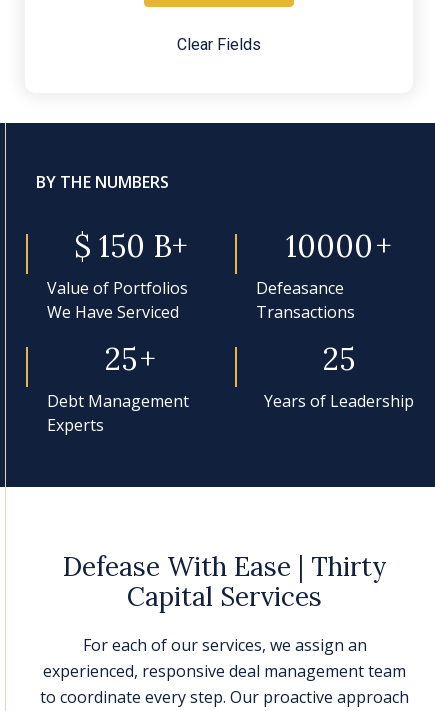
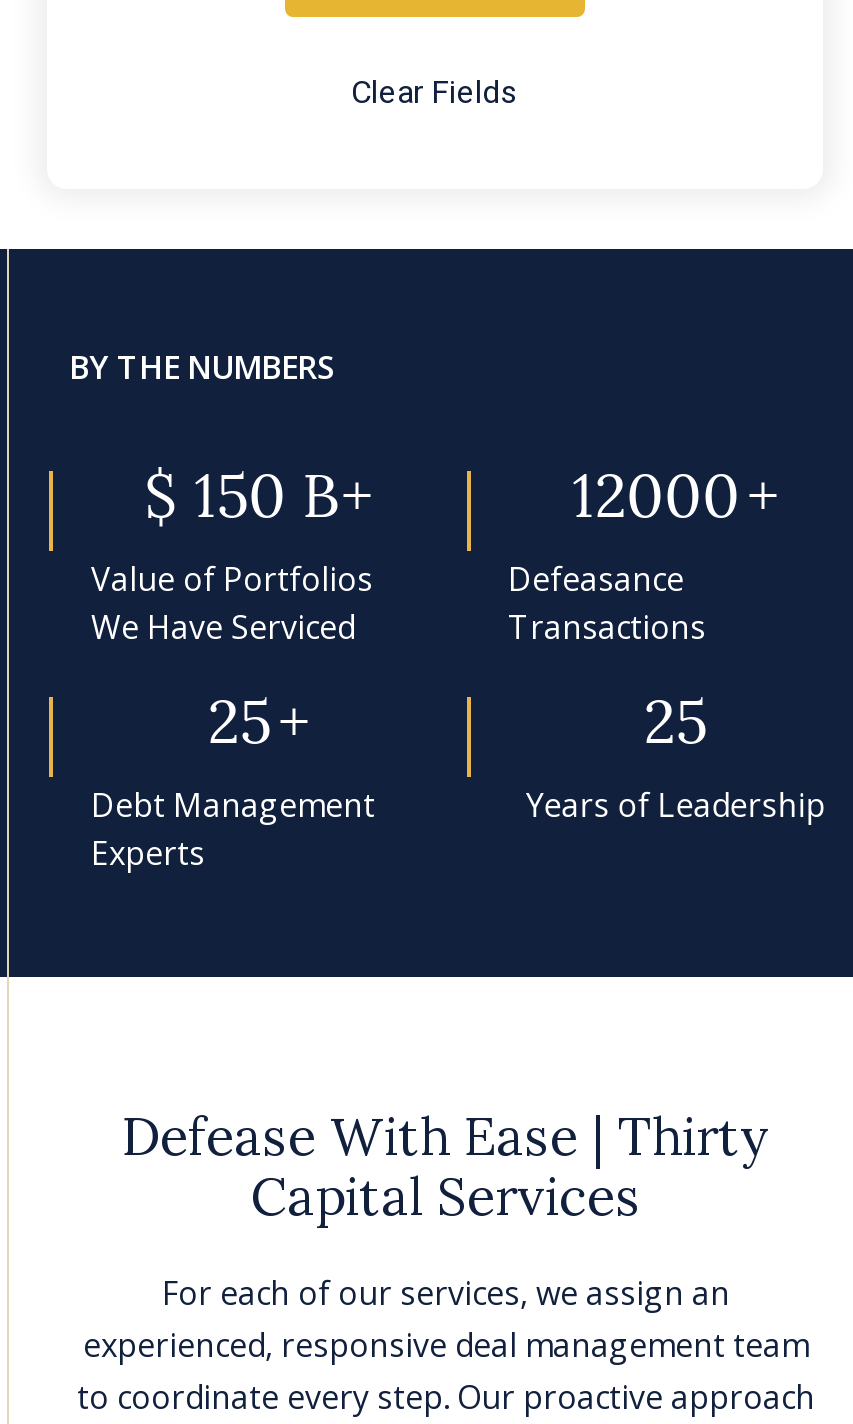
- 10000 +
+ 12000 +
